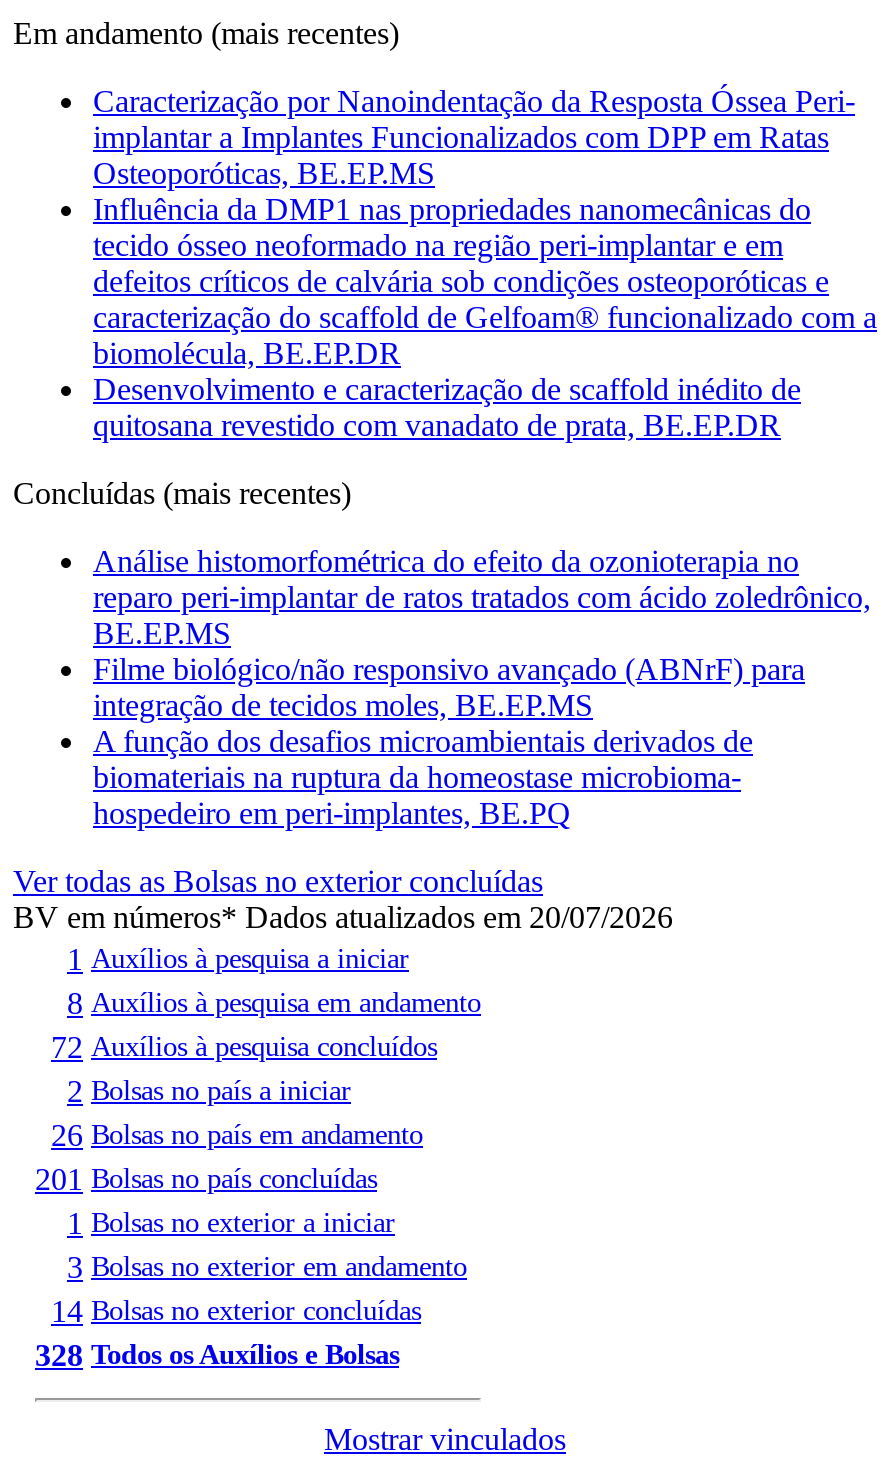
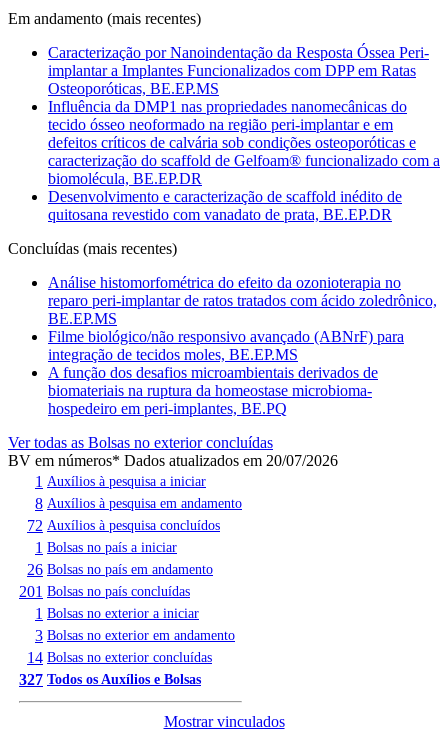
- 2 Bolsas no país a iniciar
+ 1 Bolsas no país a iniciar

- 328 Todos os Auxílios e Bolsas
+ 327 Todos os Auxílios e Bolsas
